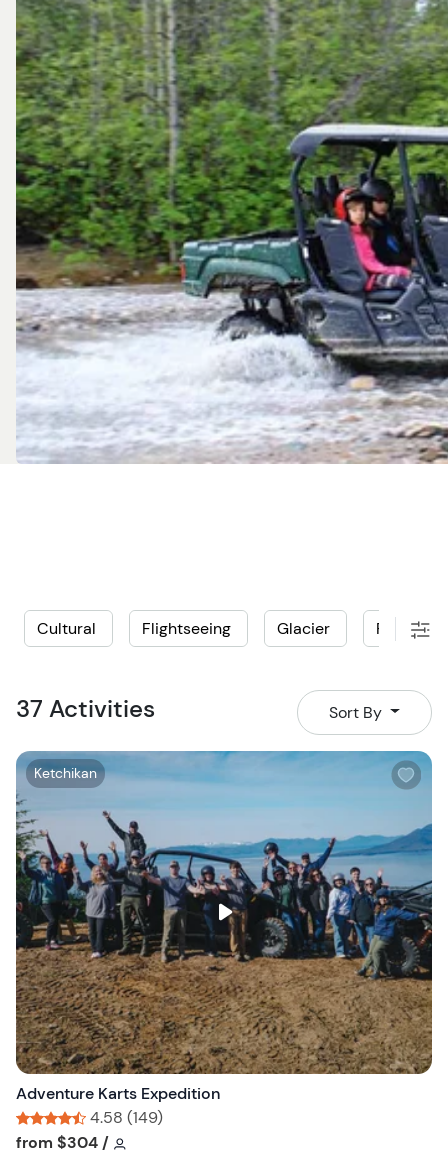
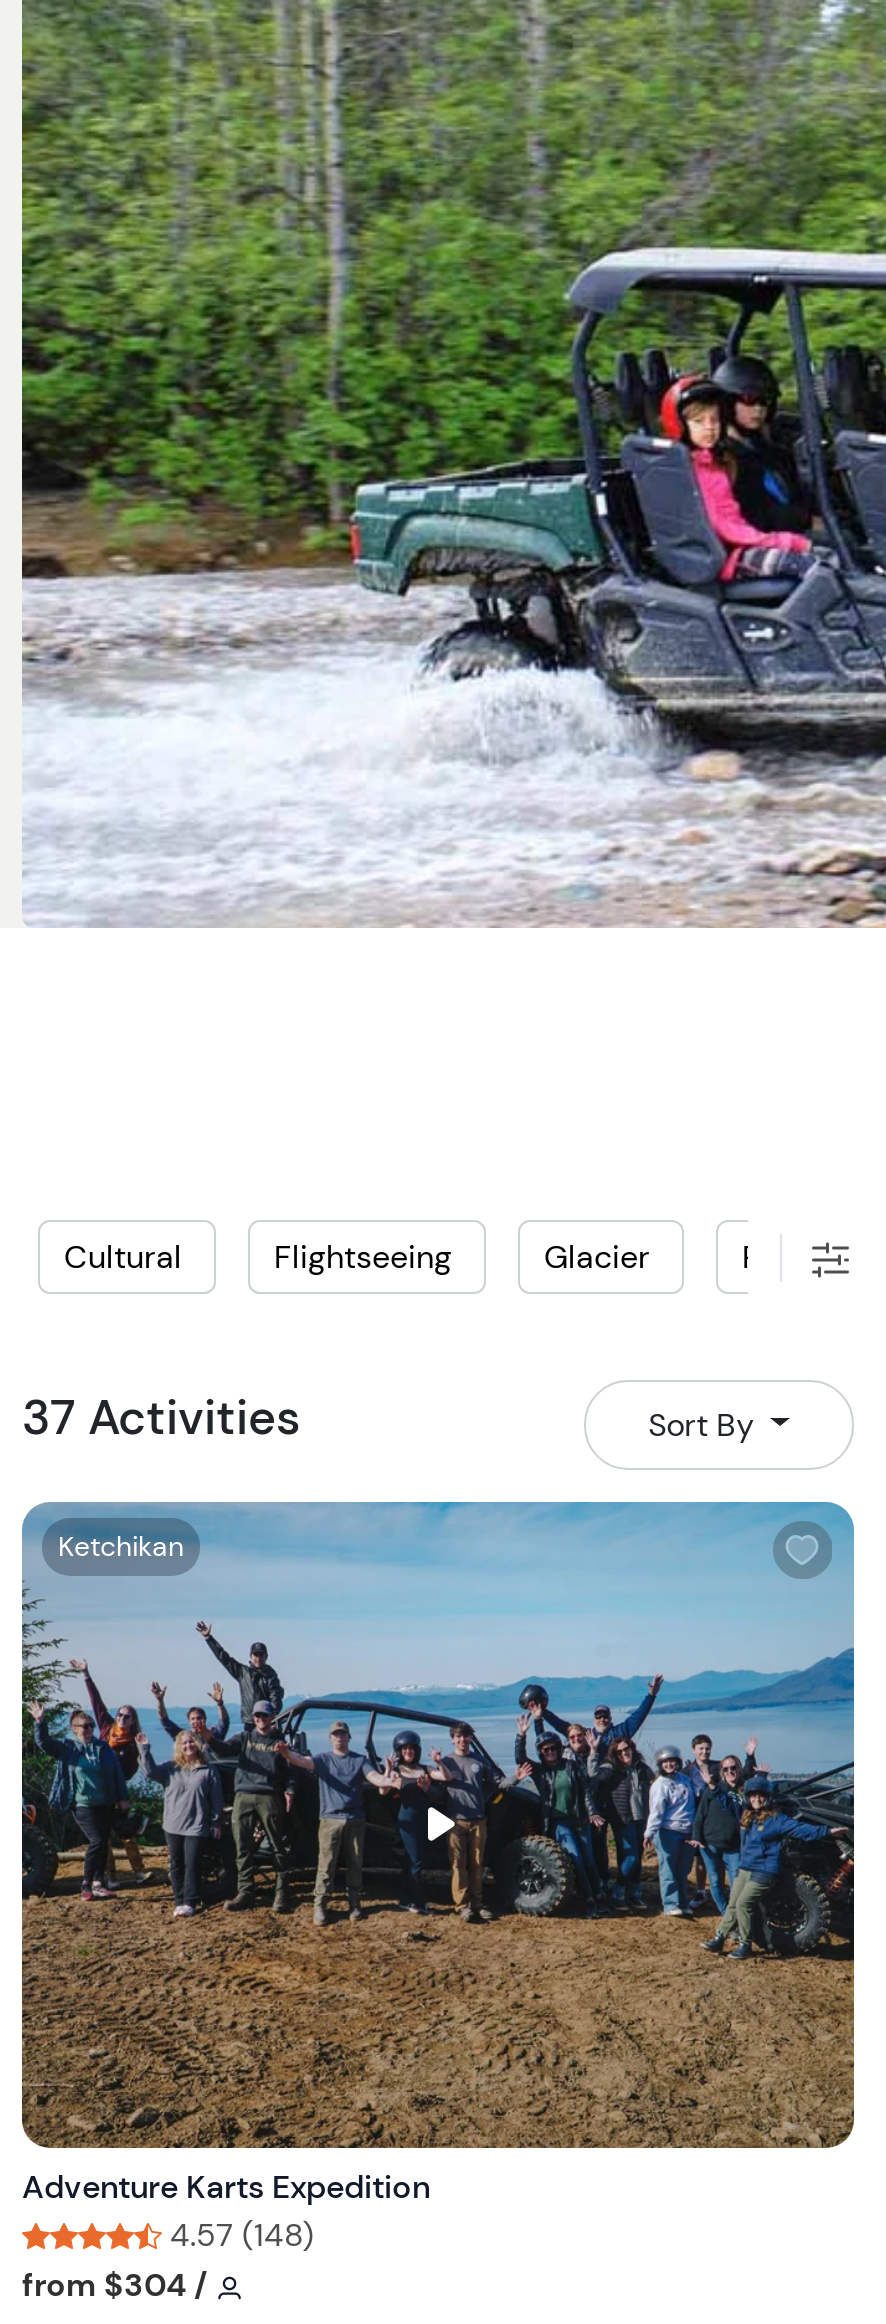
- 4.58 (149)
+ 4.57 (148)
